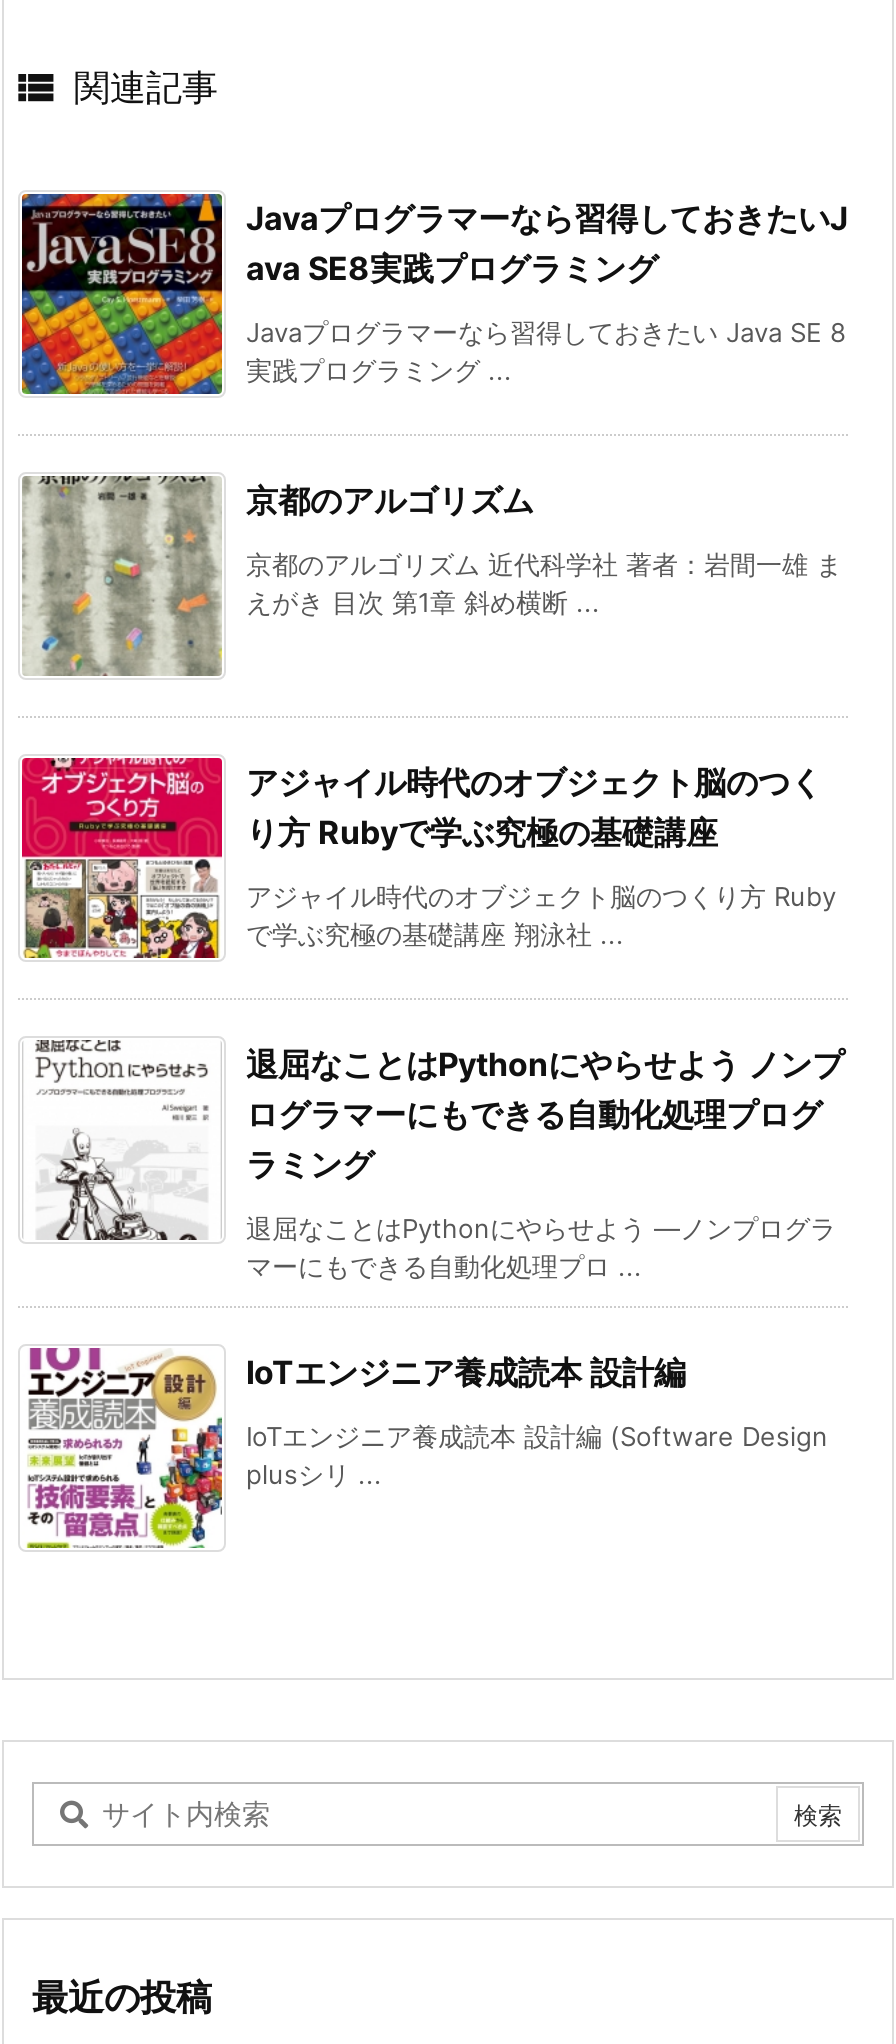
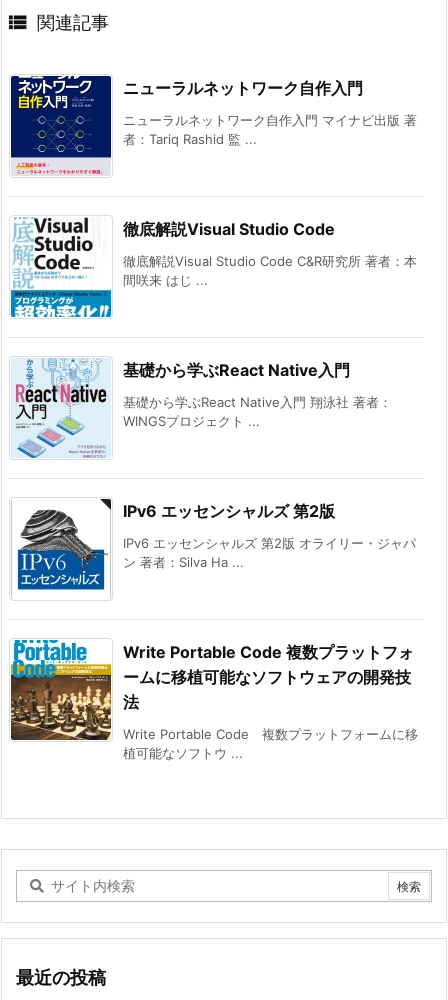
- [image]
- Javaプログラマーなら習得しておきたいJ
- ava SE8実践プログラミング
+ [image]
+ ニューラルネットワーク自作入門

- Javaプログラマーなら習得しておきたい Java SE 8
- 実践プログラミング ...
+ ニューラルネットワーク自作入門 マイナビ出版 著
+ 者：Tariq Rashid 監 ...

- [image]
- 京都のアルゴリズム
+ [image]
+ 徹底解説Visual Studio Code

- 京都のアルゴリズム 近代科学社 著者：岩間一雄 ま
- えがき 目次 第1章 斜め横断 ...
+ 徹底解説Visual Studio Code C&R研究所 著者：本
+ 間咲来 はじ ...

- [image]
- アジャイル時代のオブジェクト脳のつく
- り方 Rubyで学ぶ究極の基礎講座
+ [image]
+ 基礎から学ぶReact Native入門

- アジャイル時代のオブジェクト脳のつくり方 Ruby
- で学ぶ究極の基礎講座 翔泳社 ...
+ 基礎から学ぶReact Native入門 翔泳社 著者：
+ WINGSプロジェクト ...

- [image]
- 退屈なことはPythonにやらせよう ノンプ
- ログラマーにもできる自動化処理プログ
- ラミング
+ [image]
+ IPv6 エッセンシャルズ 第2版

- 退屈なことはPythonにやらせよう ―ノンプログラ
- マーにもできる自動化処理プロ ...
+ IPv6 エッセンシャルズ 第2版 オライリー・ジャパ
+ ン 著者：Silva Ha ...

- [image]
- IoTエンジニア養成読本 設計編
+ [image]
+ Write Portable Code 複数プラットフォ
+ ームに移植可能なソフトウェアの開発技
+ 法

- IoTエンジニア養成読本 設計編 (Software Design
- plusシリ ...
+ Write Portable Code 複数プラットフォームに移
+ 植可能なソフトウ ...
